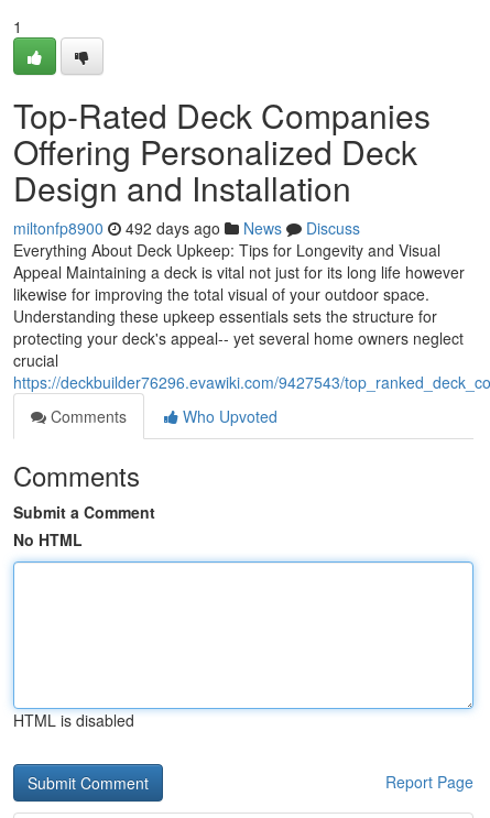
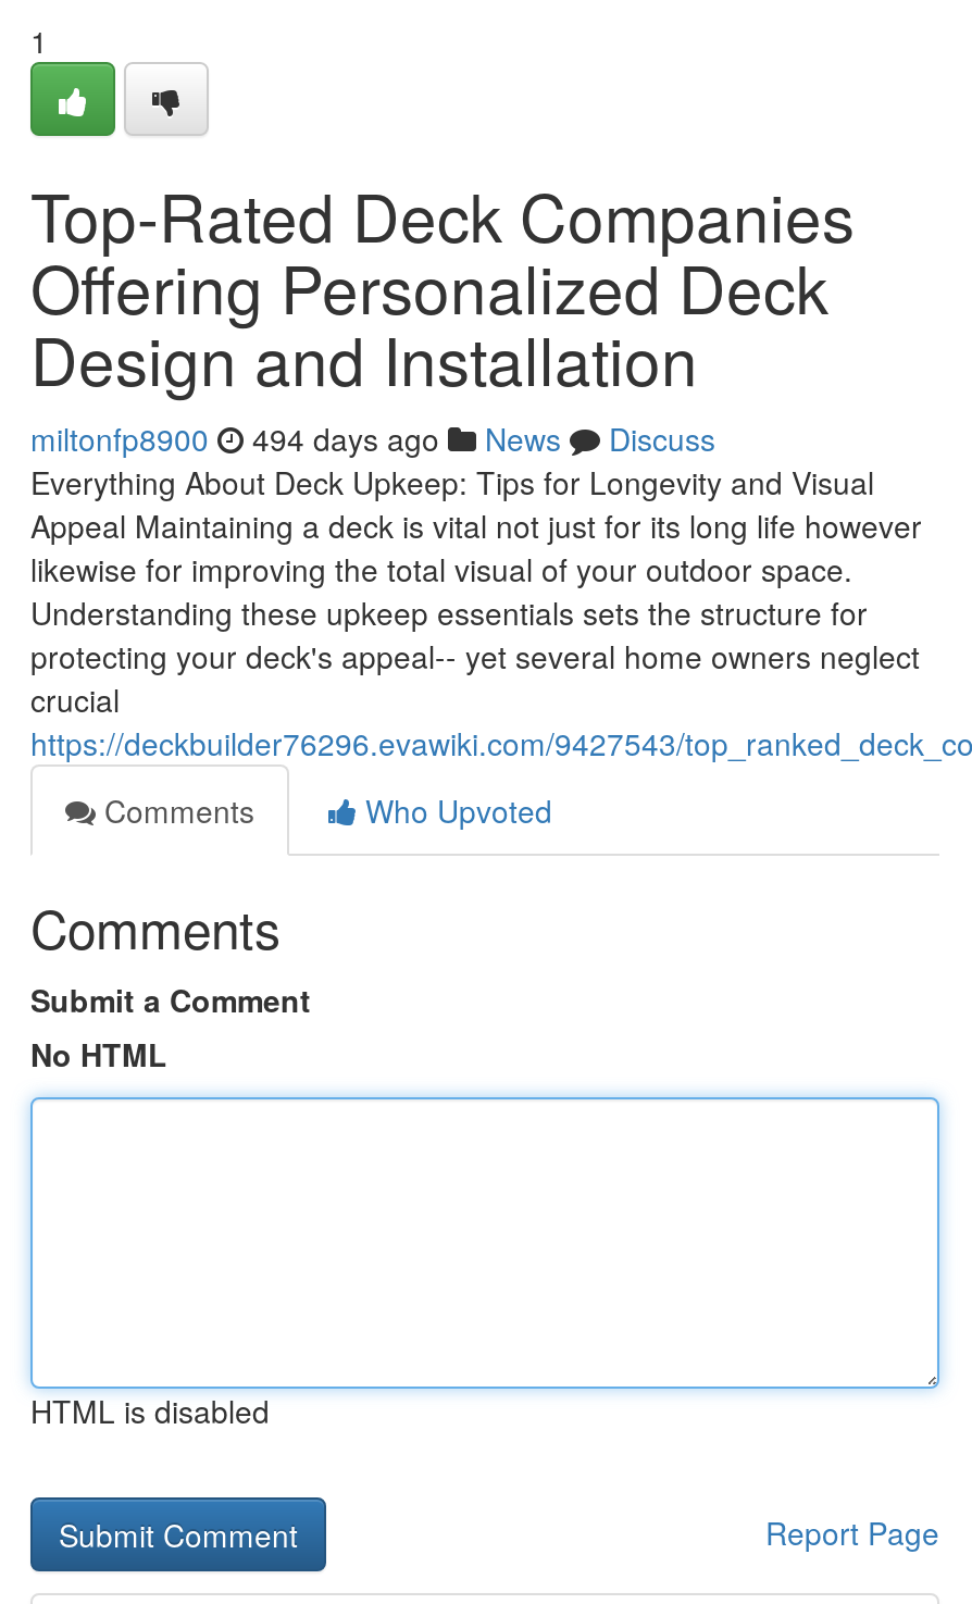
- miltonfp8900 492 days ago News Discuss
+ miltonfp8900 494 days ago News Discuss
